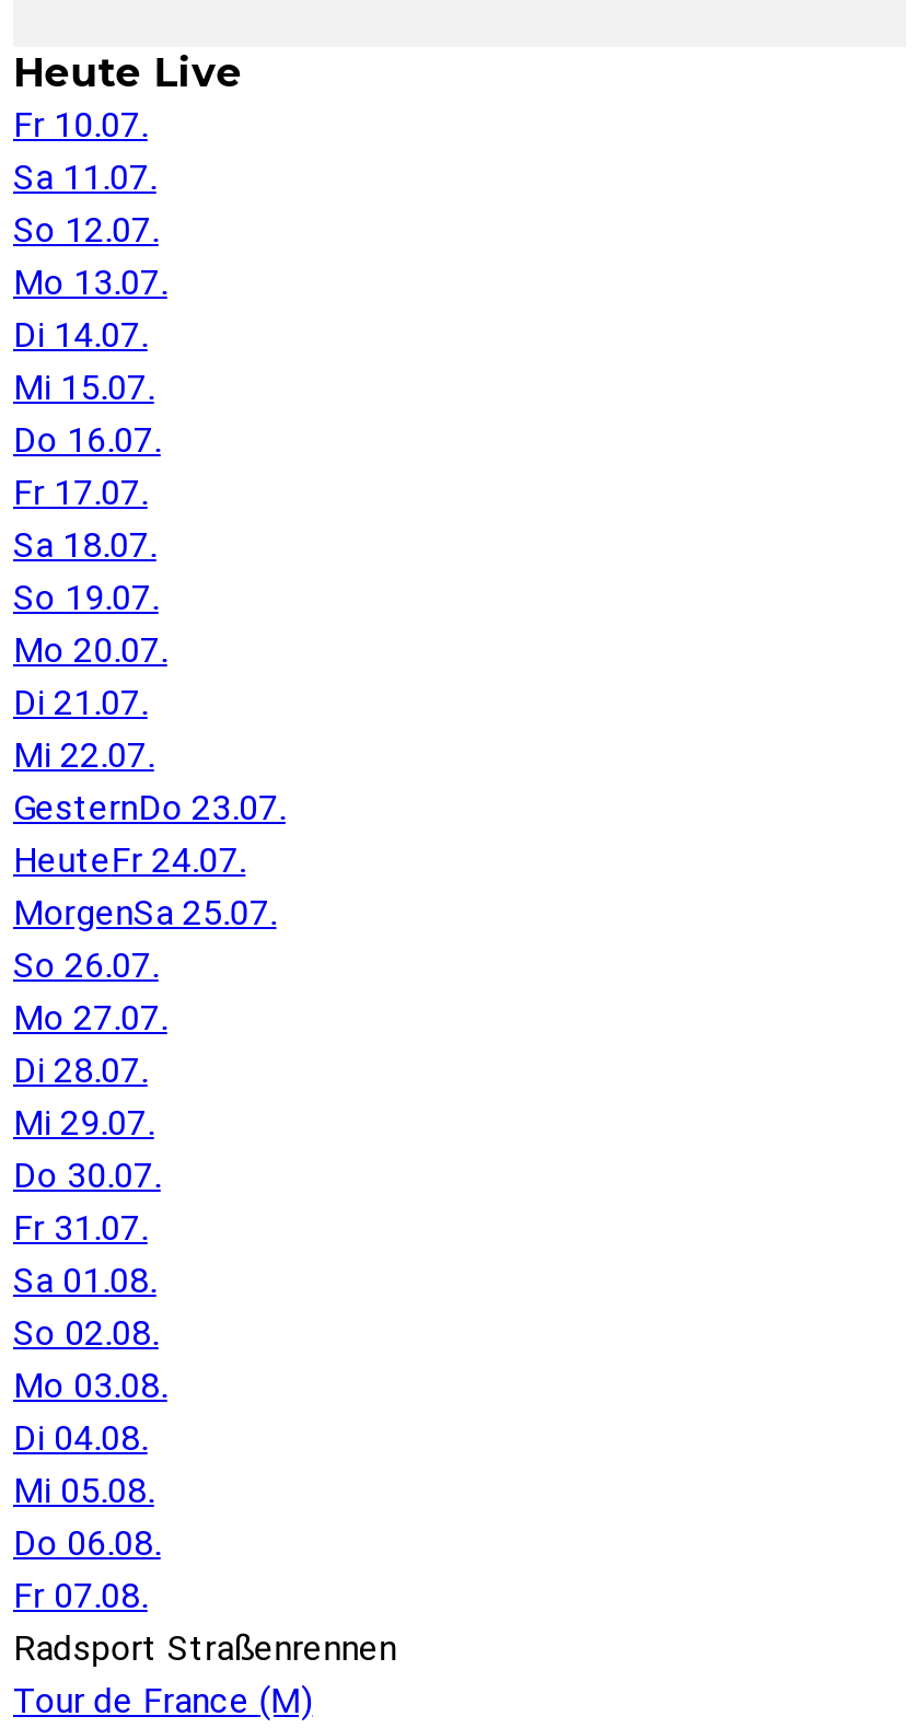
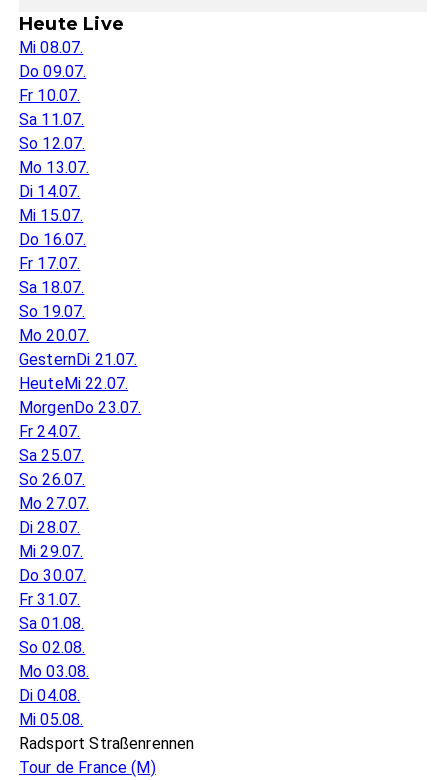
+ Mi 08.07.
+ Do 09.07.

moved down: Fr 10.07. | Sa 11.07. | So 12.07. | ... | So 19.07. | Mo 20.07.

- Di 21.07.
- Mi 22.07.
- GesternDo 23.07.
- HeuteFr 24.07.
- MorgenSa 25.07.
+ GesternDi 21.07.
+ HeuteMi 22.07.
+ MorgenDo 23.07.
+ Fr 24.07.
+ Sa 25.07.

moved down: So 26.07. | Mo 27.07. | Di 28.07. | ... | Di 04.08. | Mi 05.08.

- Do 06.08.
- Fr 07.08.
